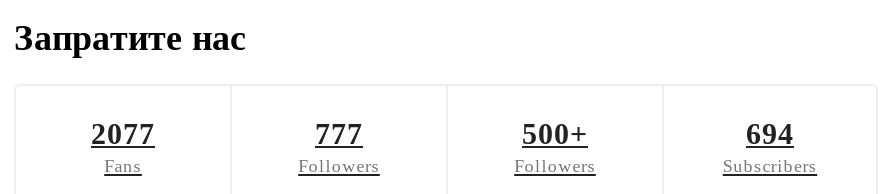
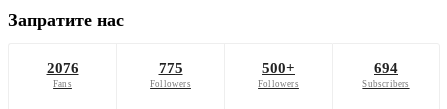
- 2077
+ 2076

- 777
+ 775
